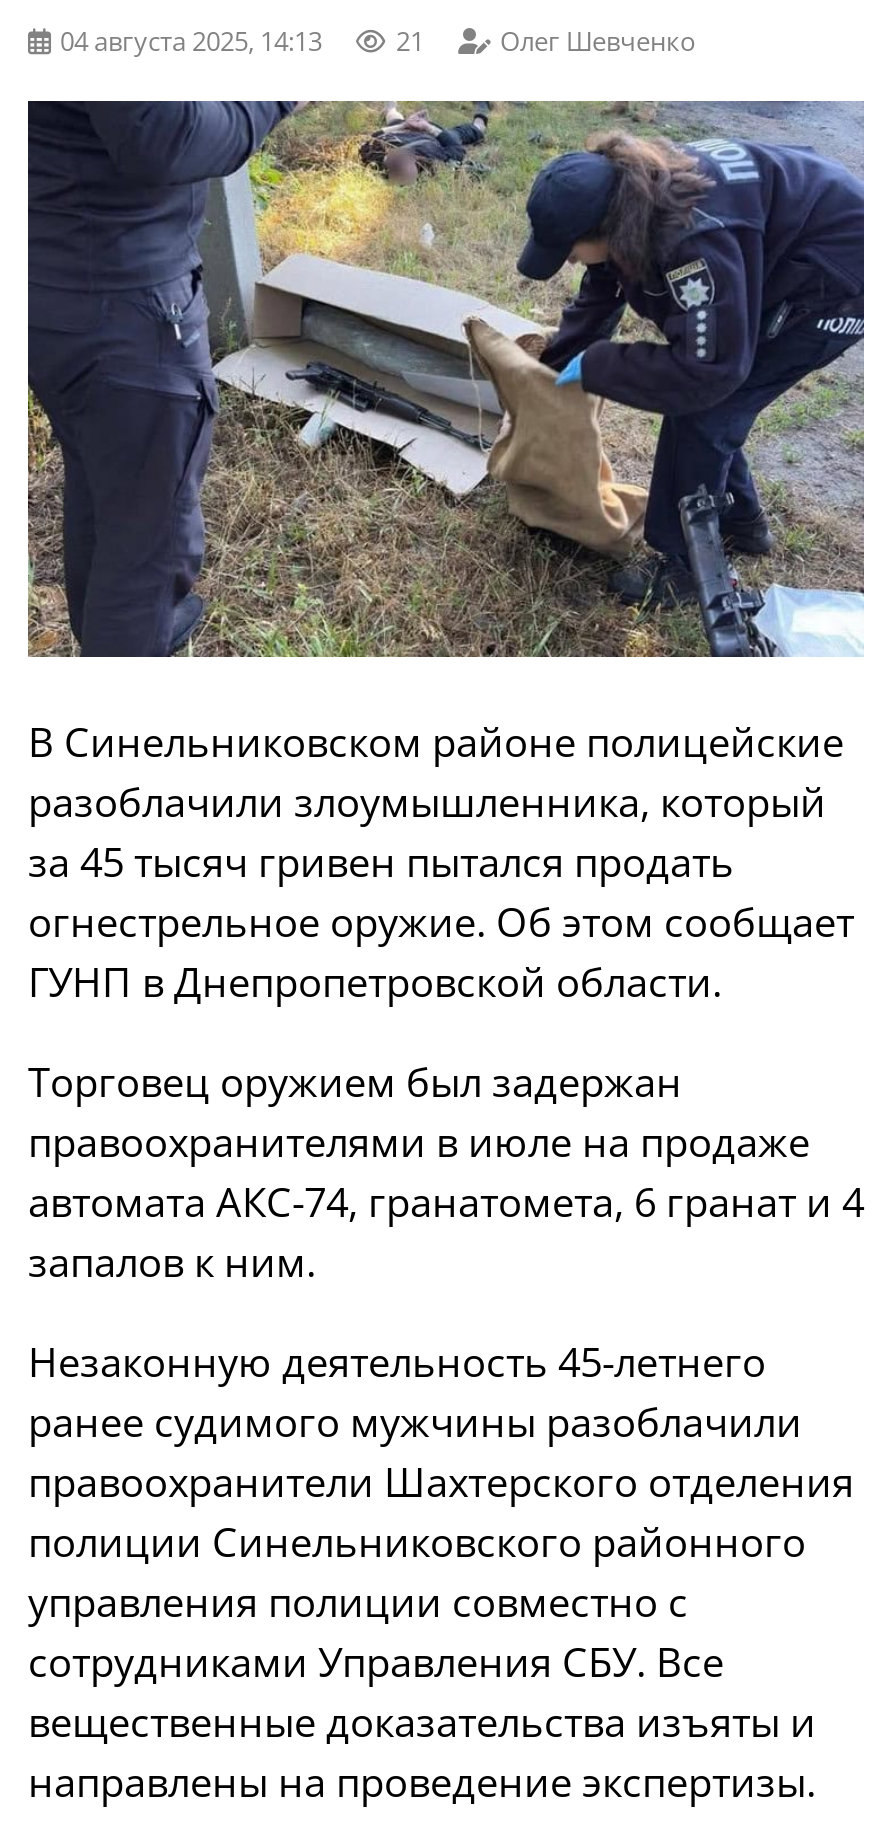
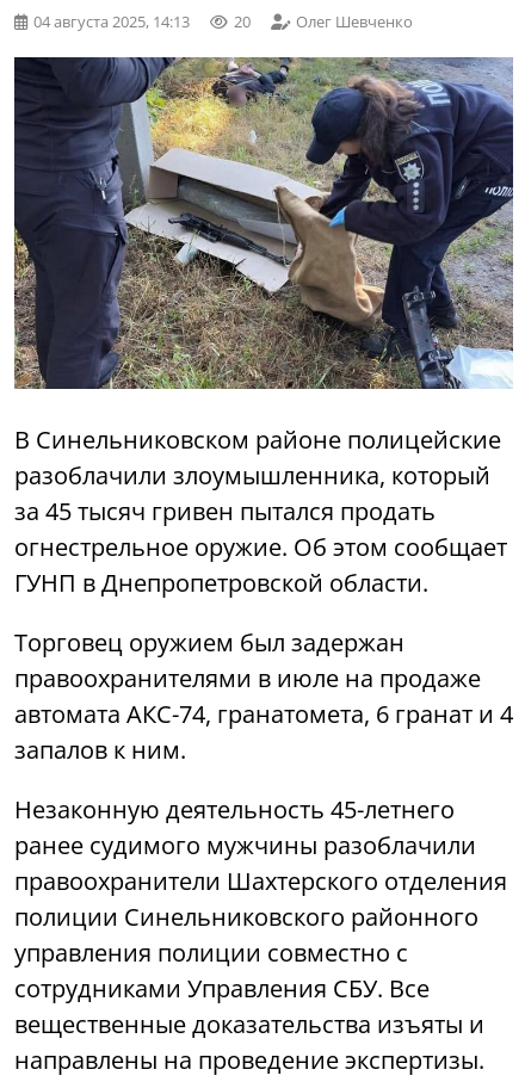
- 21
+ 20
